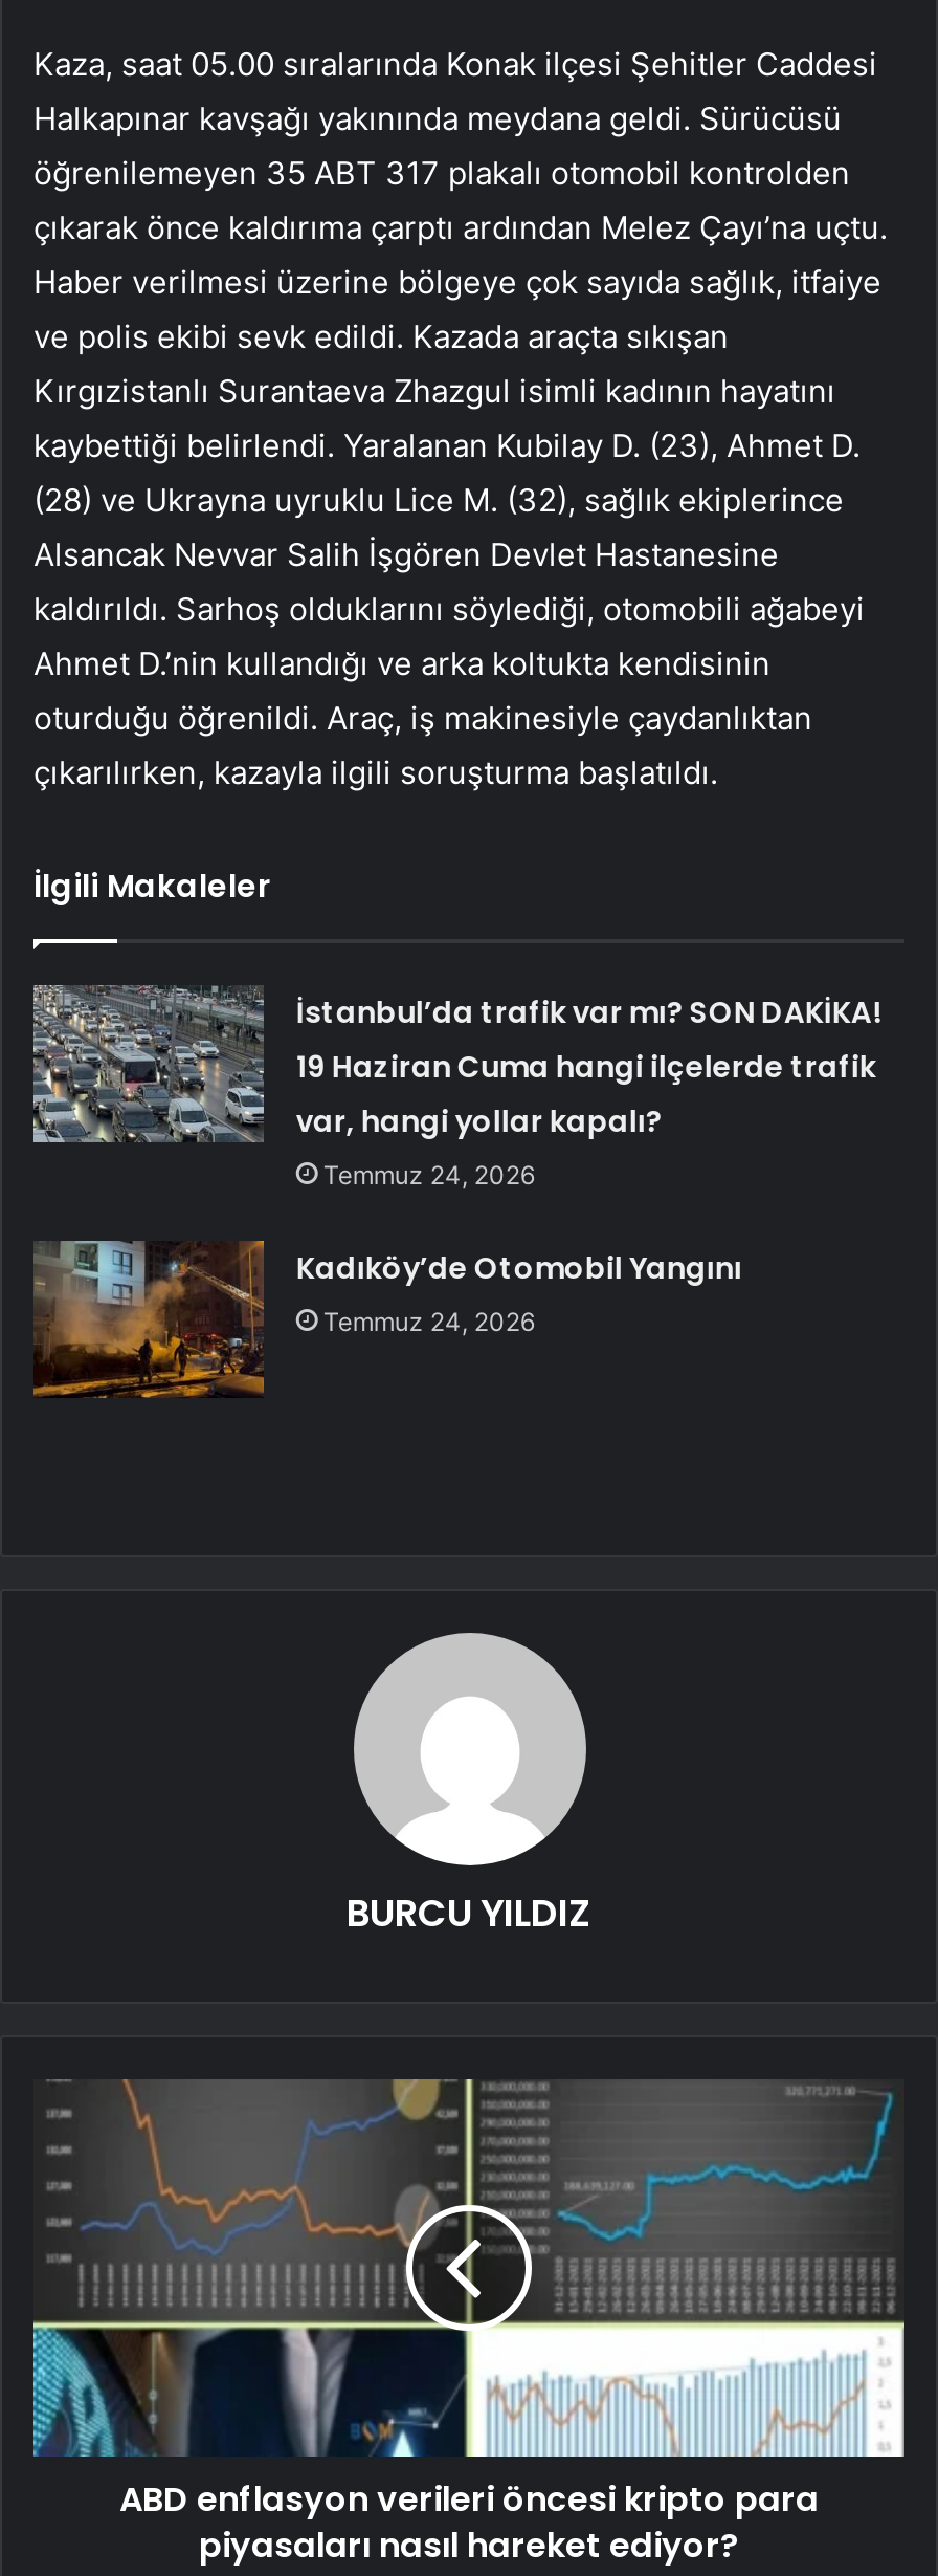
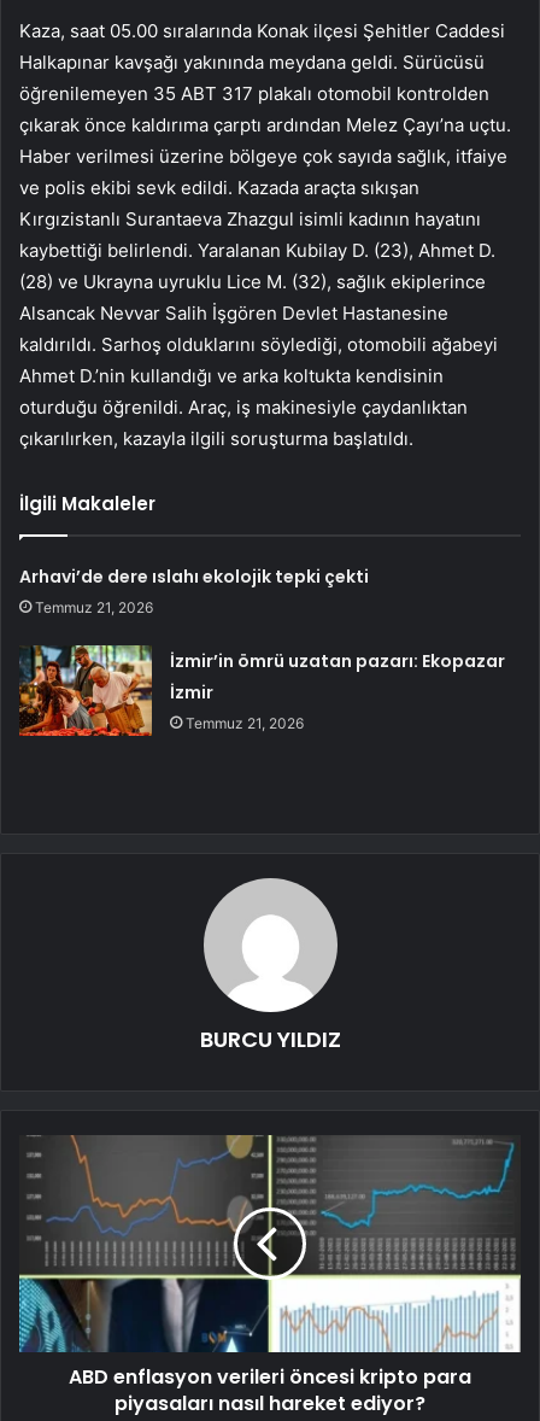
- İstanbul’da trafik var mı? SON DAKİKA!
- 19 Haziran Cuma hangi ilçelerde trafik
- var, hangi yollar kapalı?
- Temmuz 24, 2026
+ Arhavi’de dere ıslahı ekolojik tepki çekti
+ Temmuz 21, 2026

- [image]
- Kadıköy’de Otomobil Yangını
- Temmuz 24, 2026
+ [image]
+ İzmir’in ömrü uzatan pazarı: Ekopazar
+ İzmir
+ Temmuz 21, 2026
